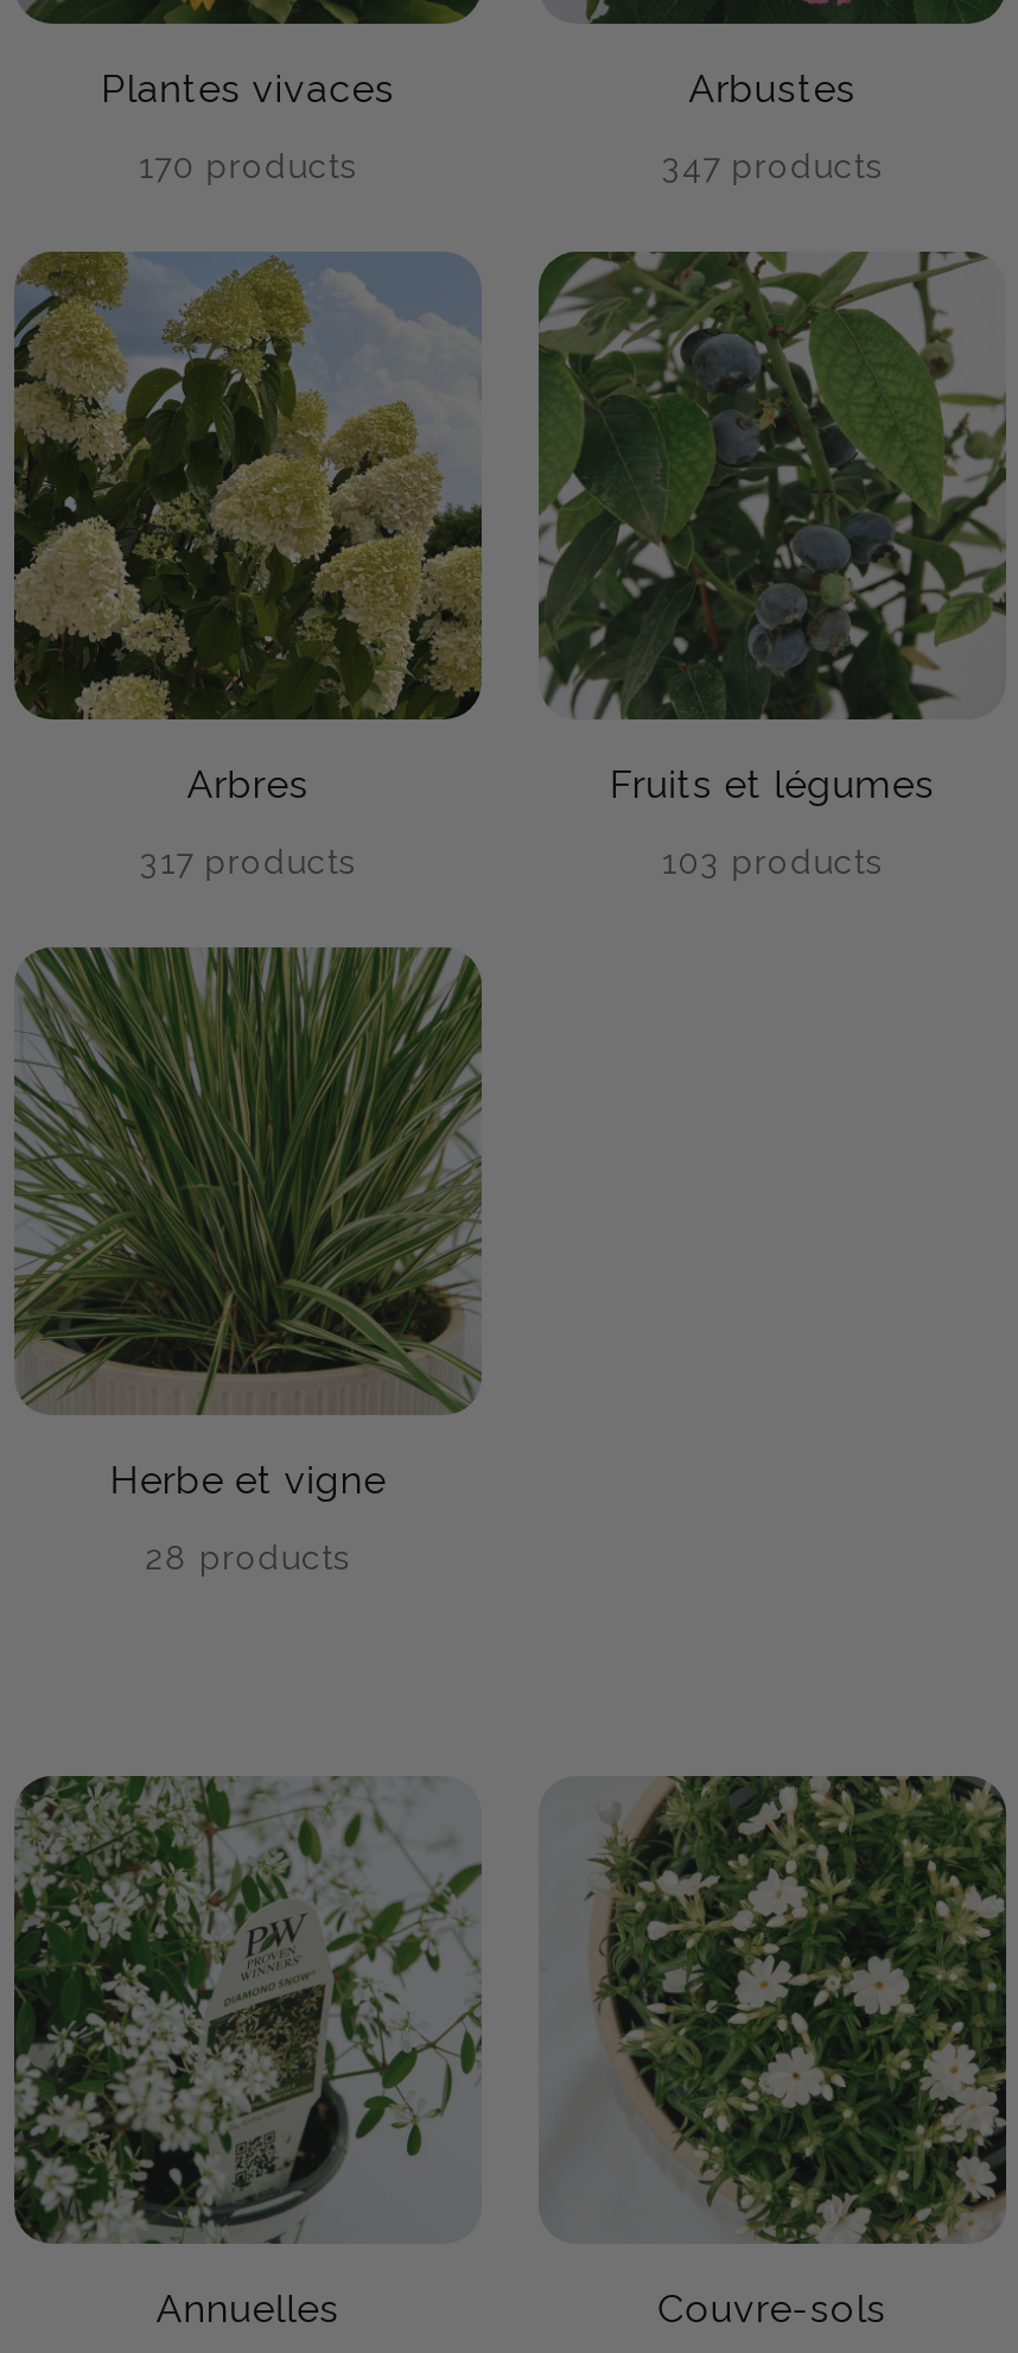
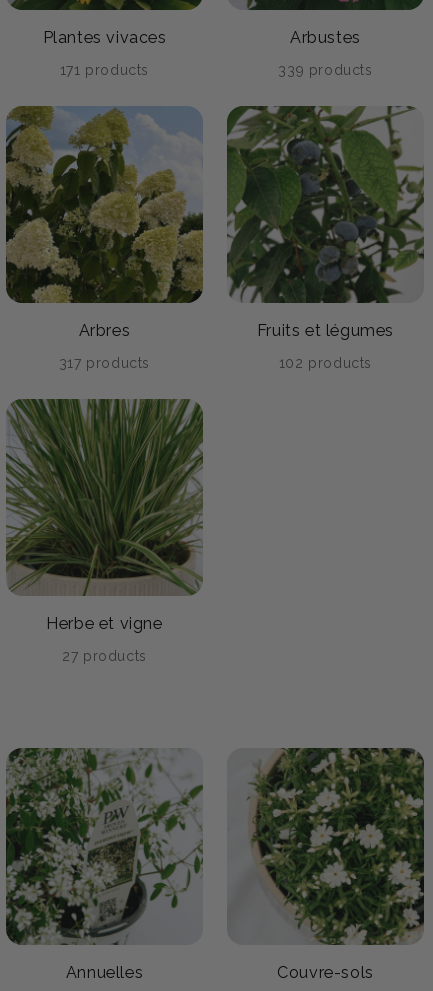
- 170 products
+ 171 products

- 347 products
+ 339 products

- 103 products
+ 102 products

- 28 products
+ 27 products
